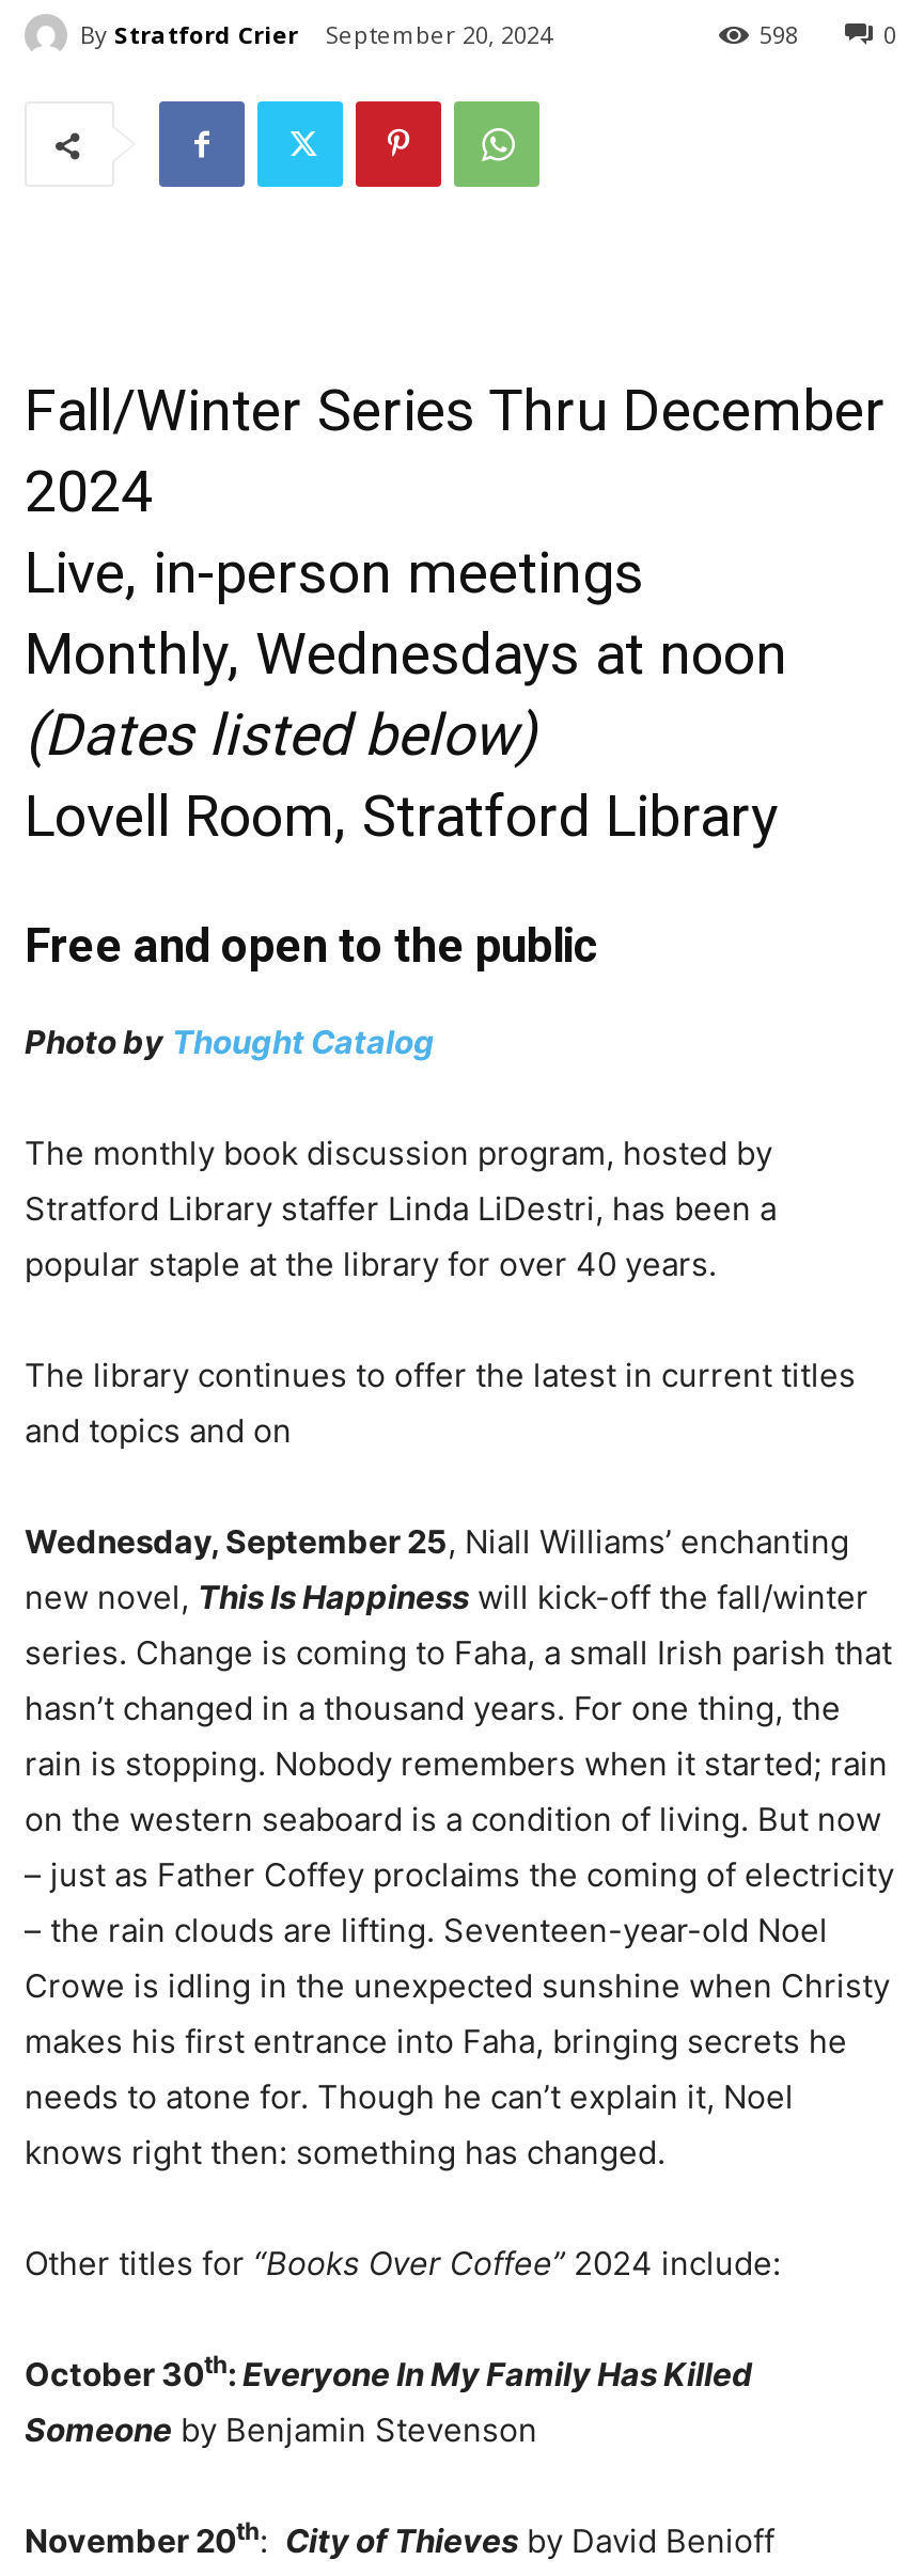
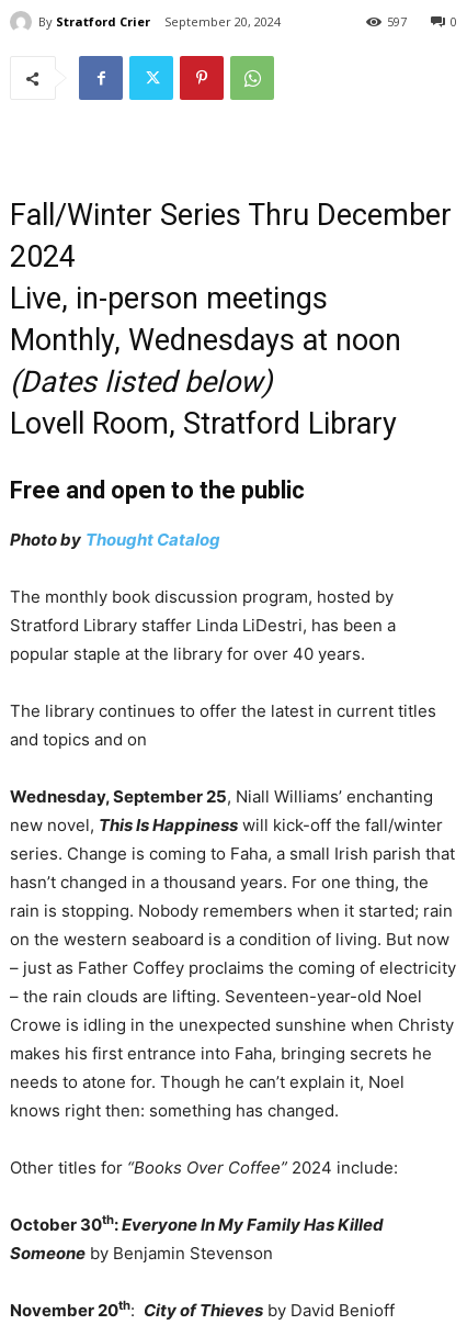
- 598
+ 597
